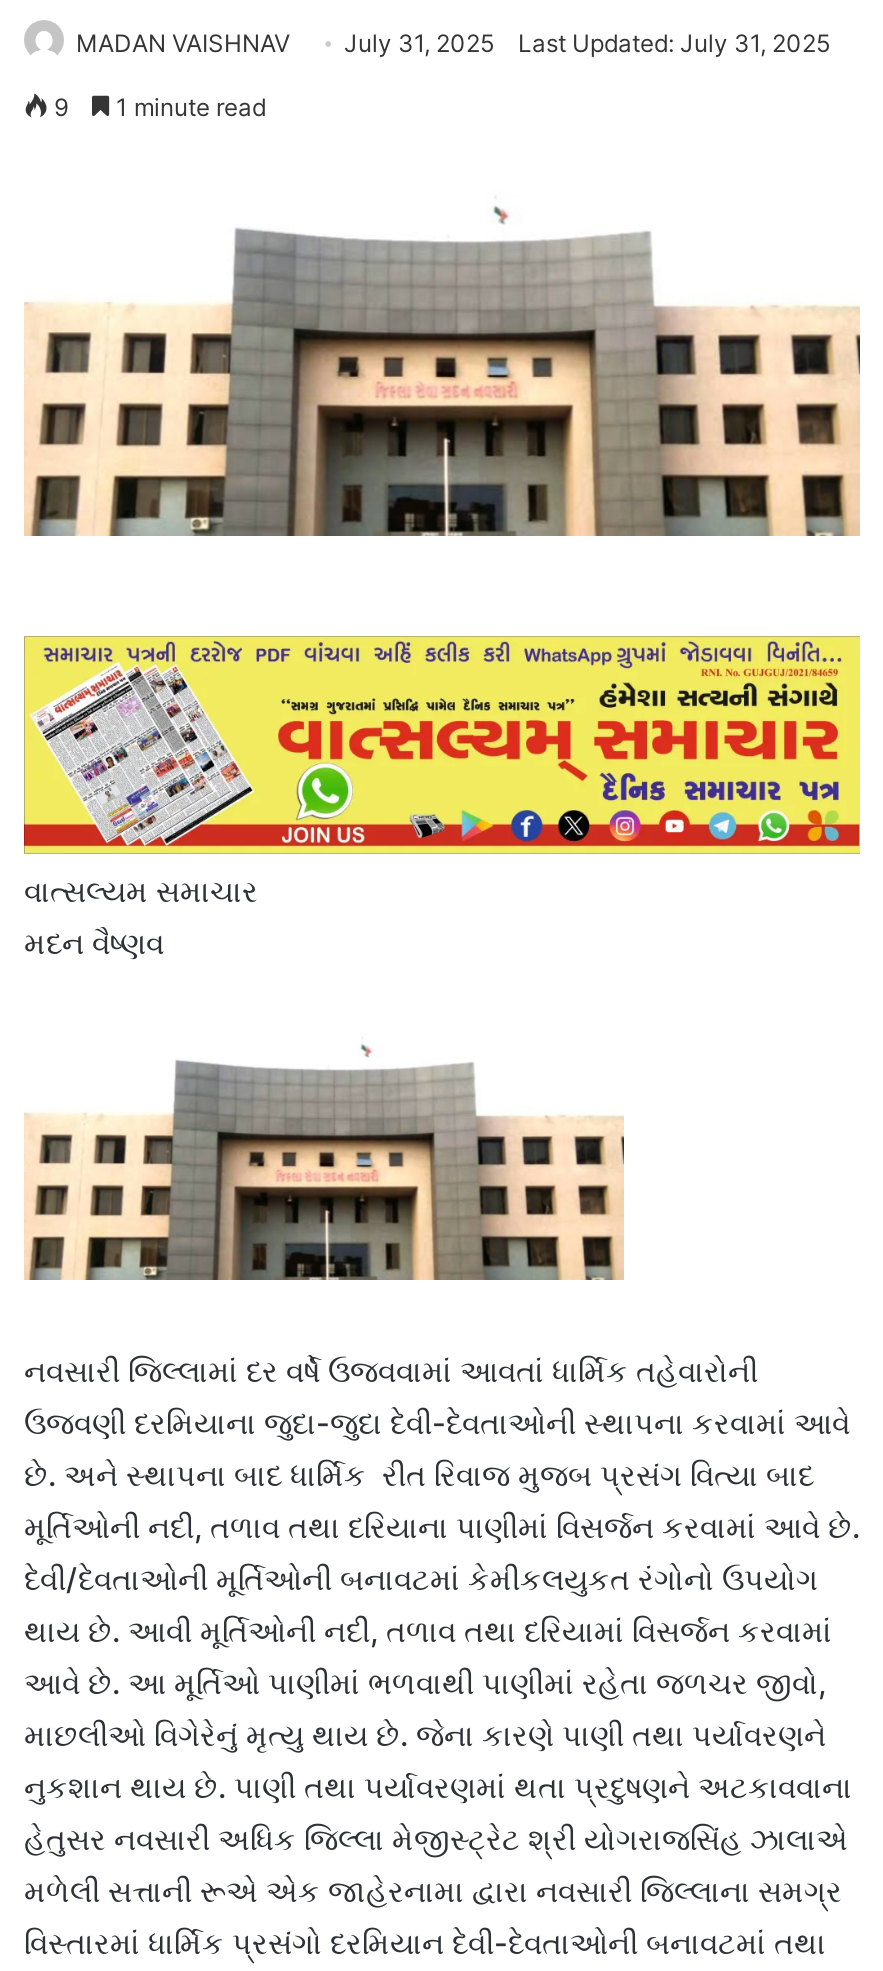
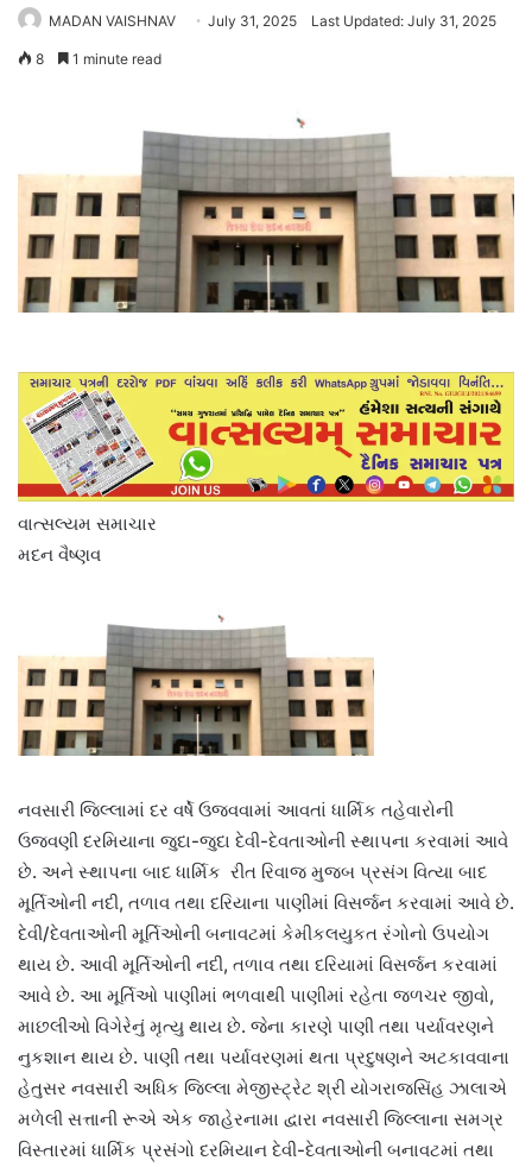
- 9 1 minute read
+ 8 1 minute read
